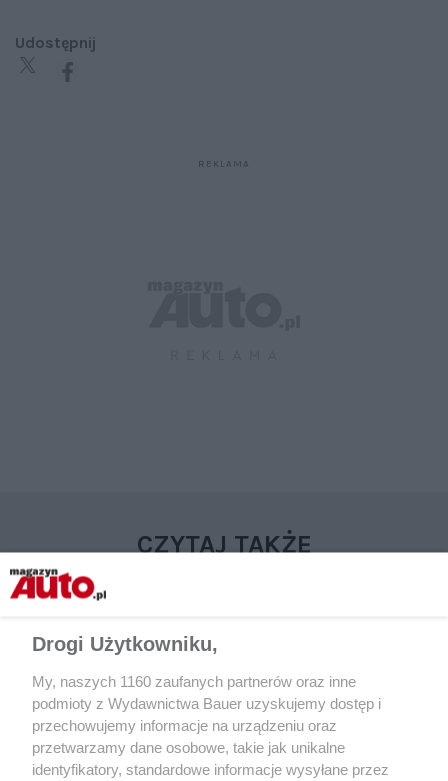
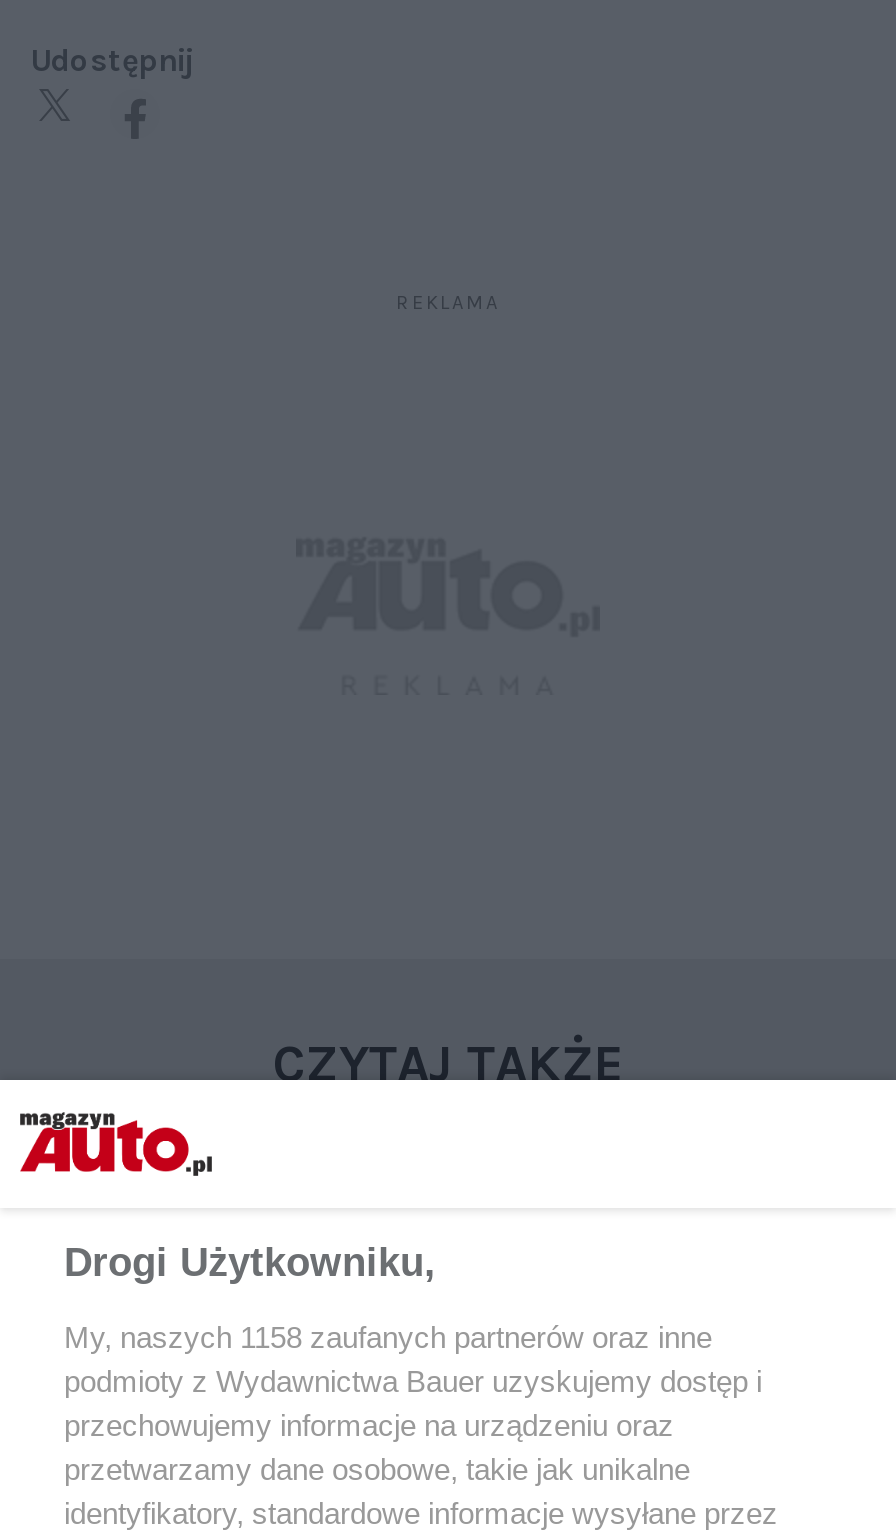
- My, naszych 1160 zaufanych partnerów oraz inne
+ My, naszych 1158 zaufanych partnerów oraz inne
